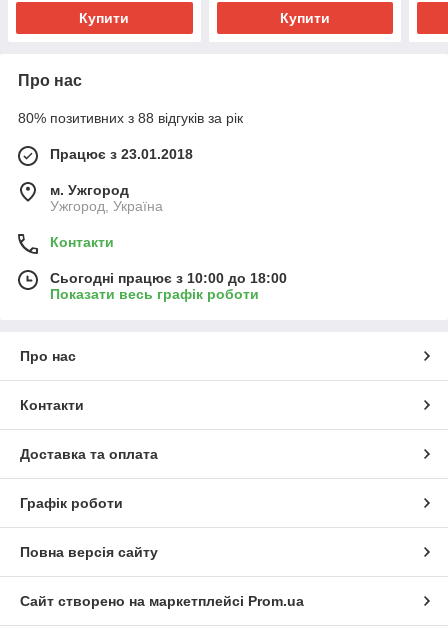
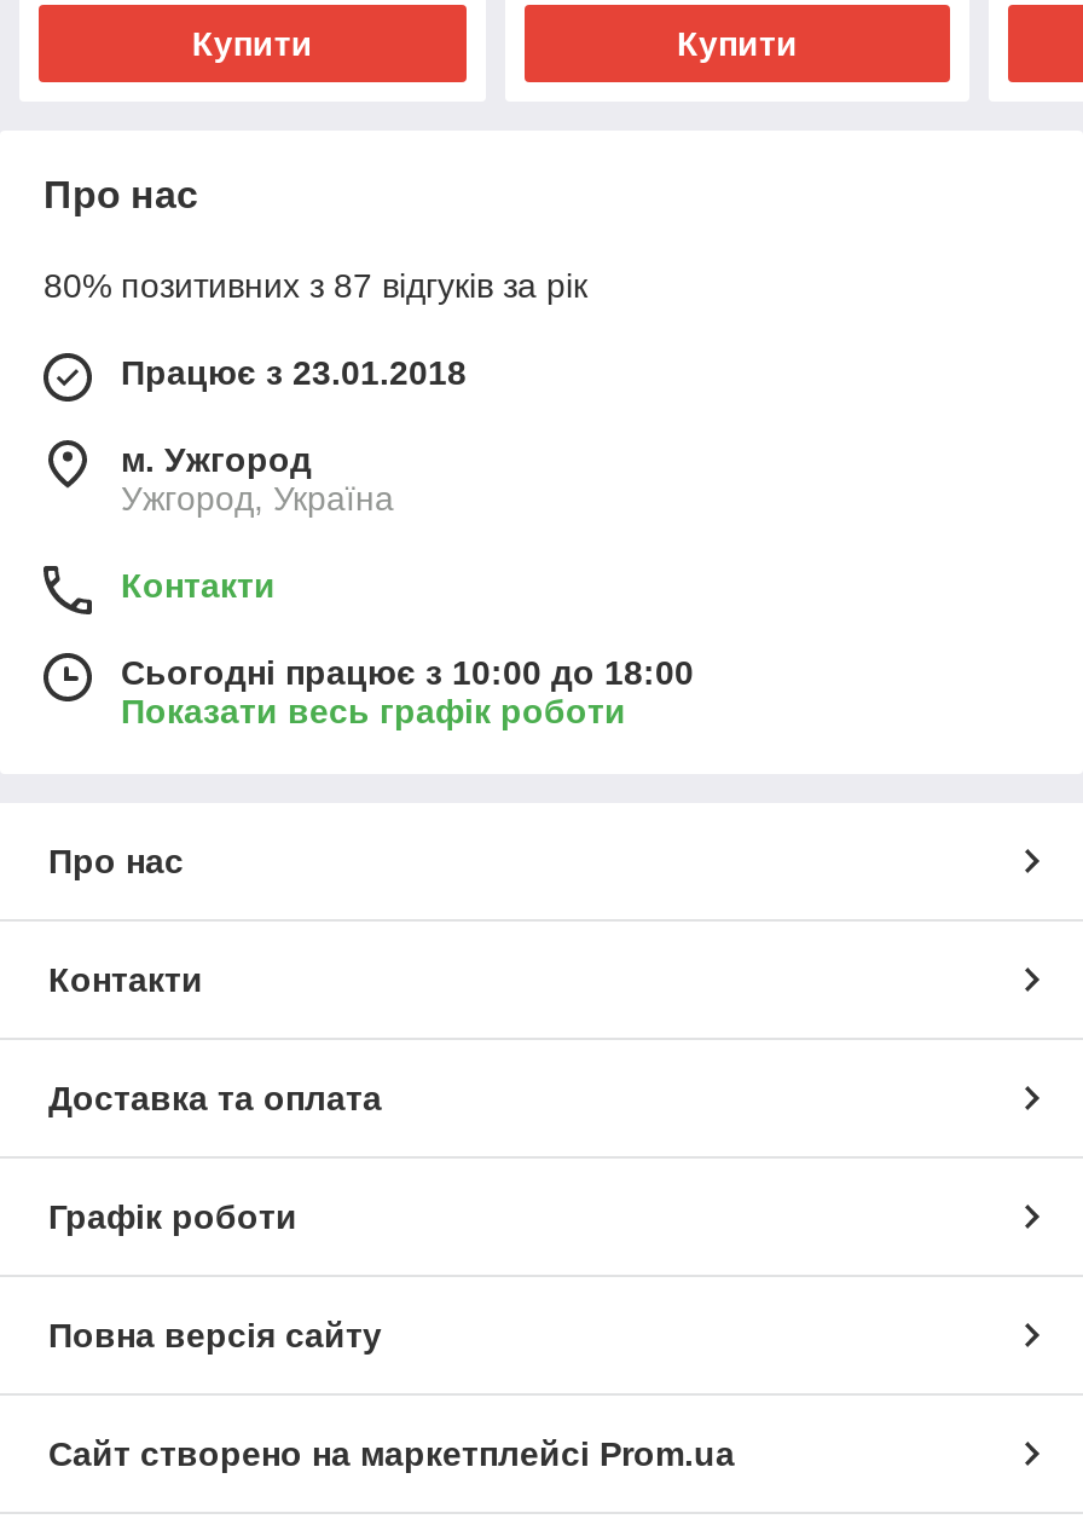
- 80% позитивних з 88 відгуків за рік
+ 80% позитивних з 87 відгуків за рік
